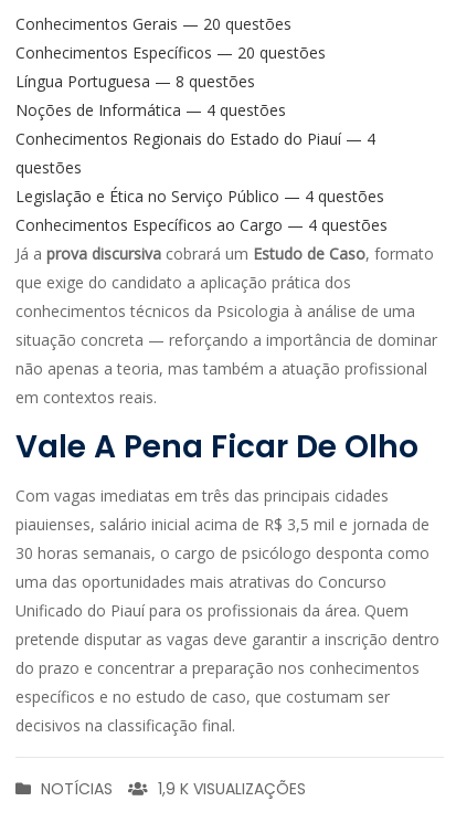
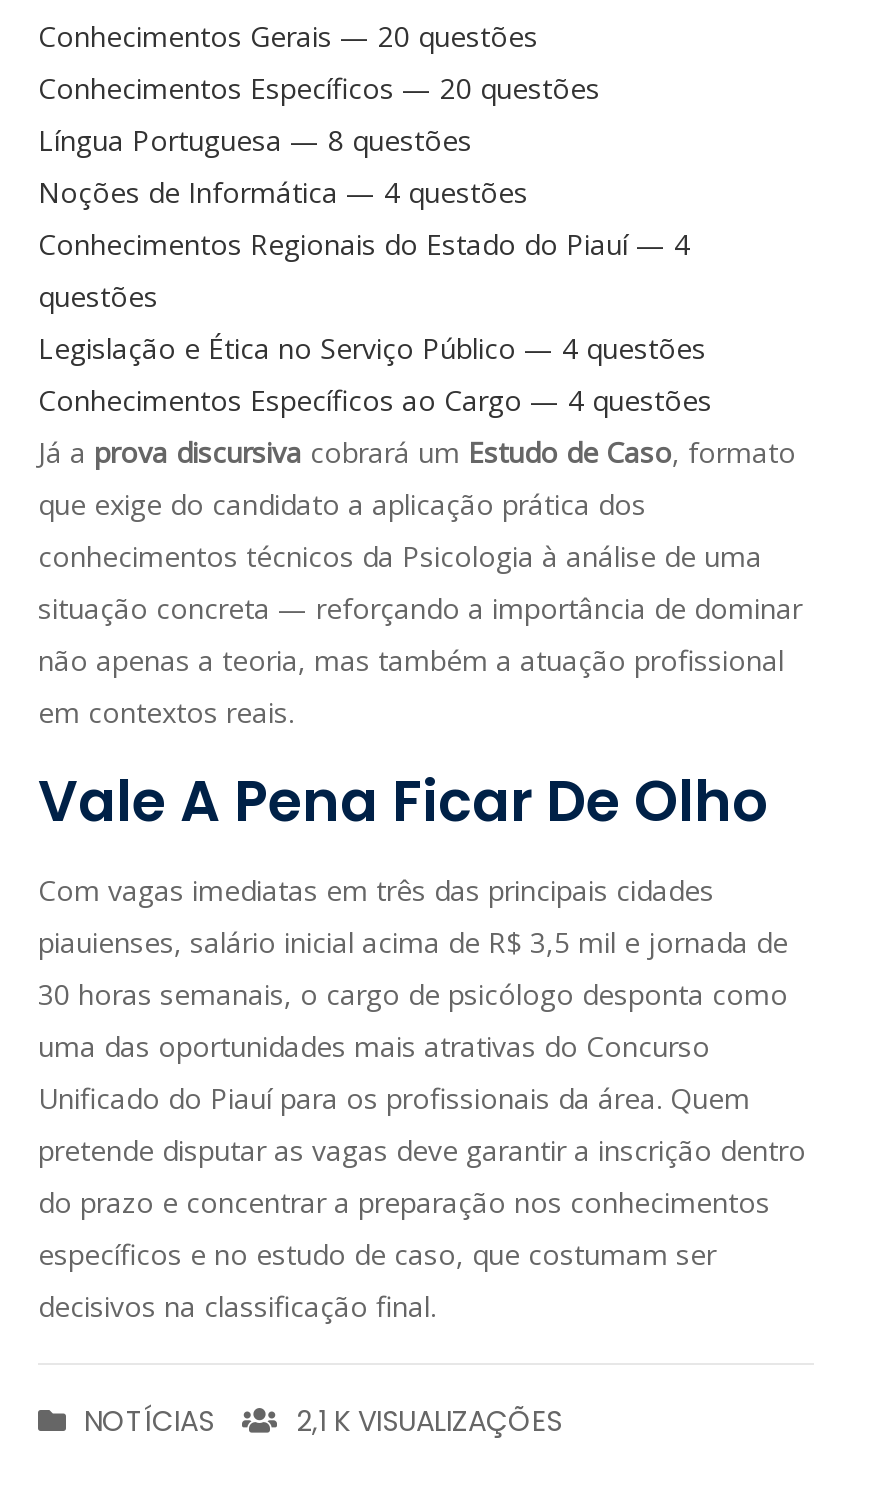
- 1,9 K VISUALIZAÇÕES
+ 2,1 K VISUALIZAÇÕES
